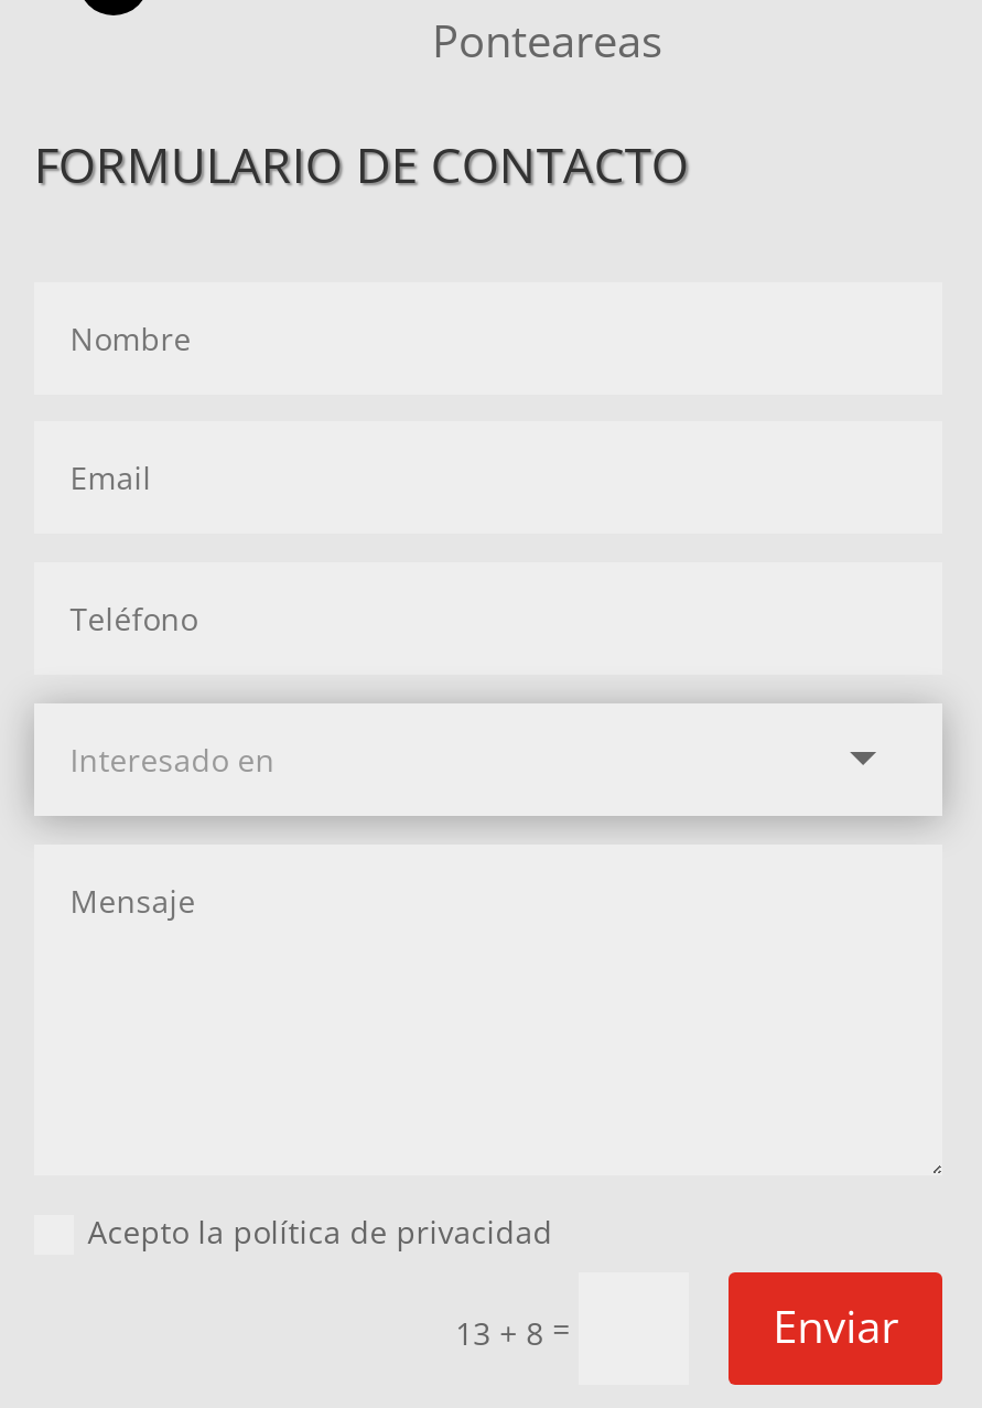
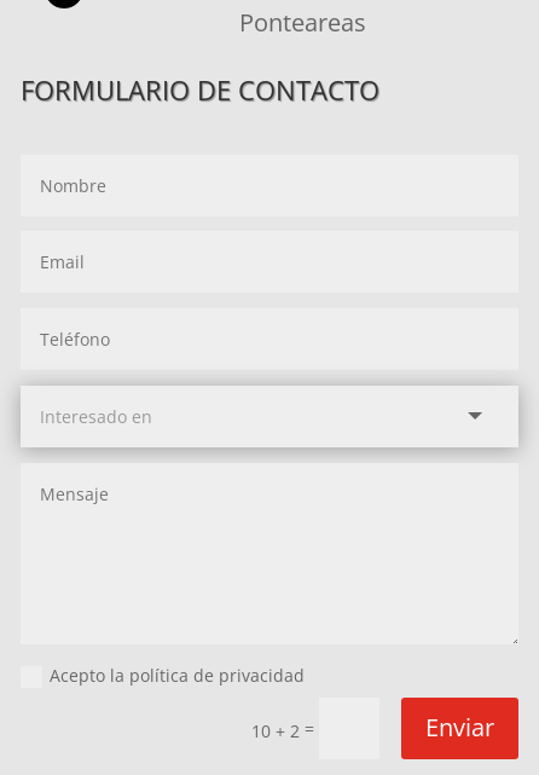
- 13 + 8 =
+ 10 + 2 =
